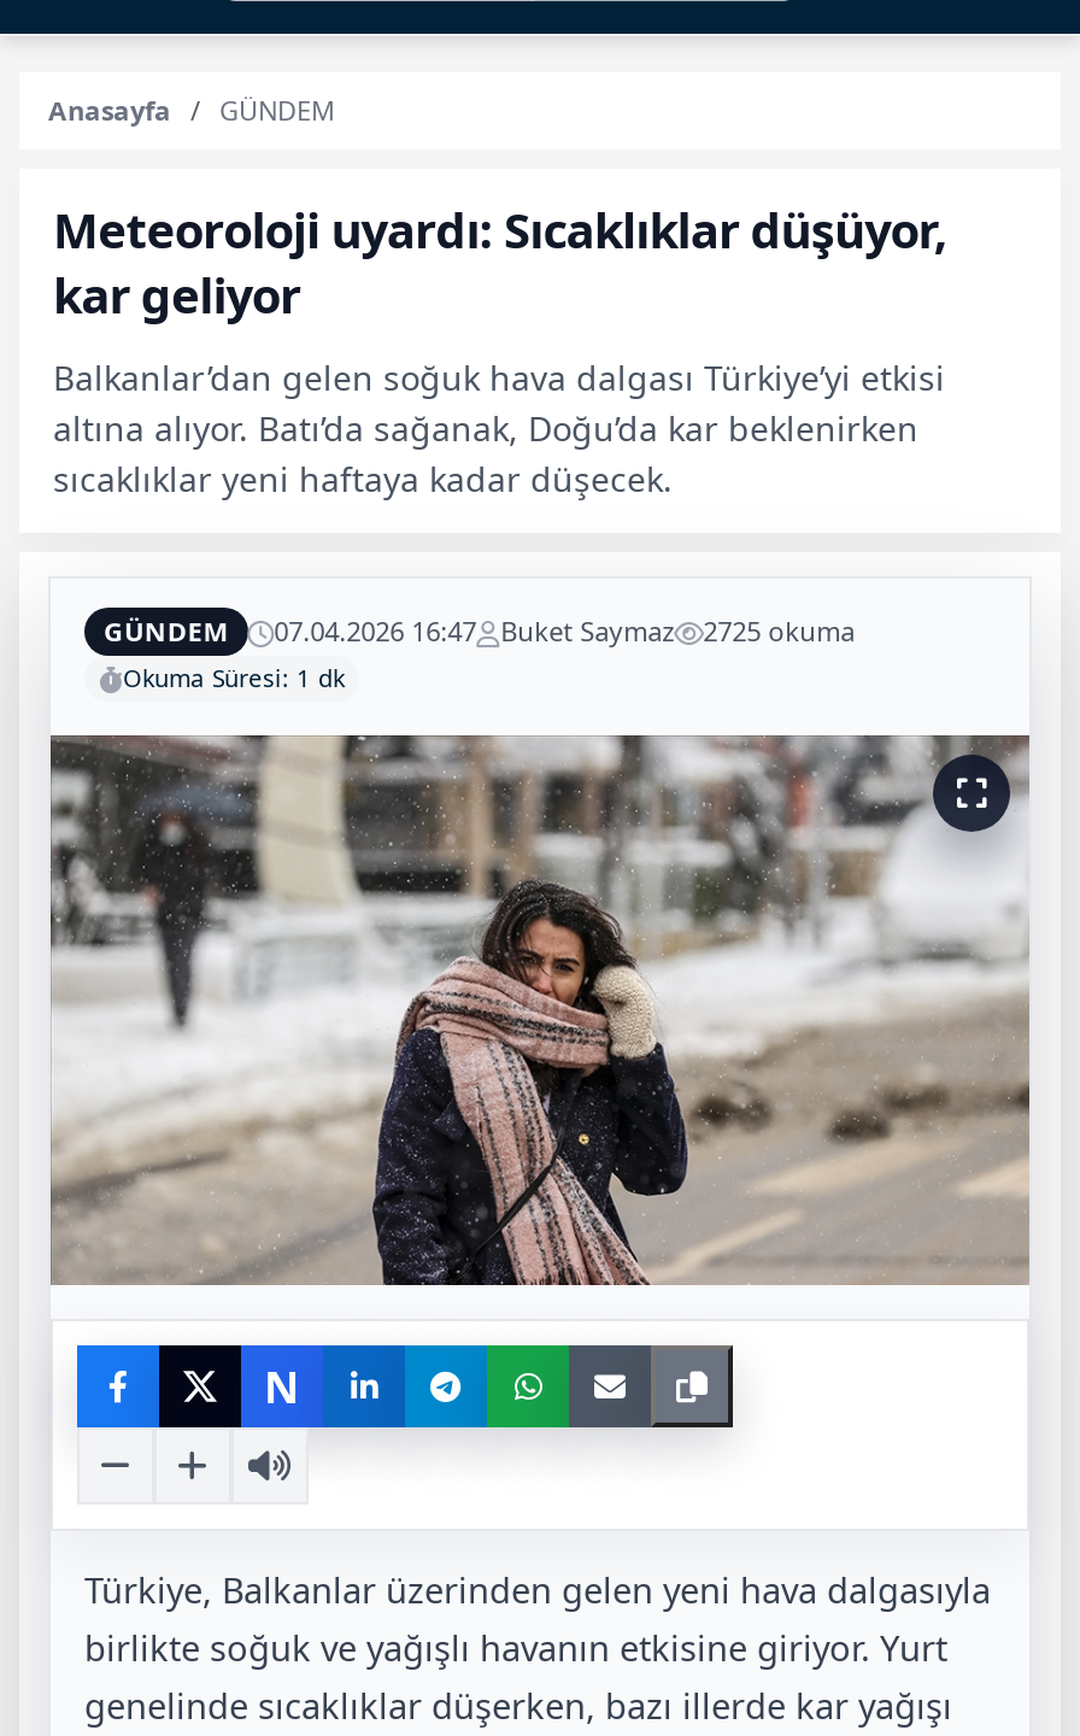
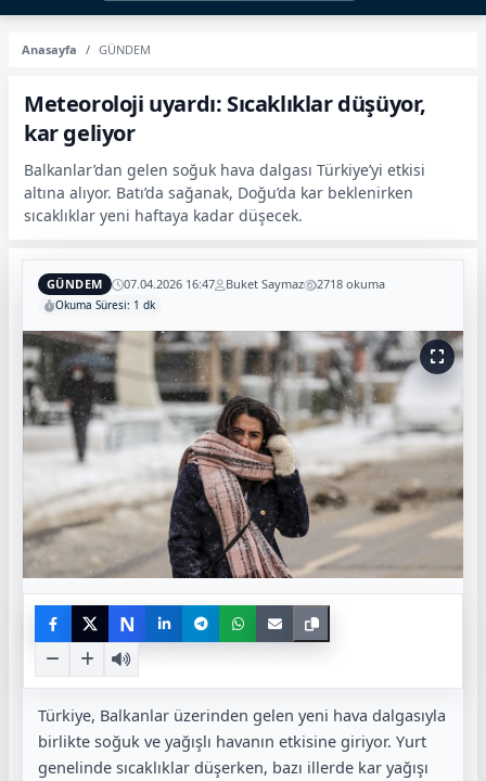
- GÜNDEM 07.04.2026 16:47 Buket Saymaz 2725 okuma
+ GÜNDEM 07.04.2026 16:47 Buket Saymaz 2718 okuma
